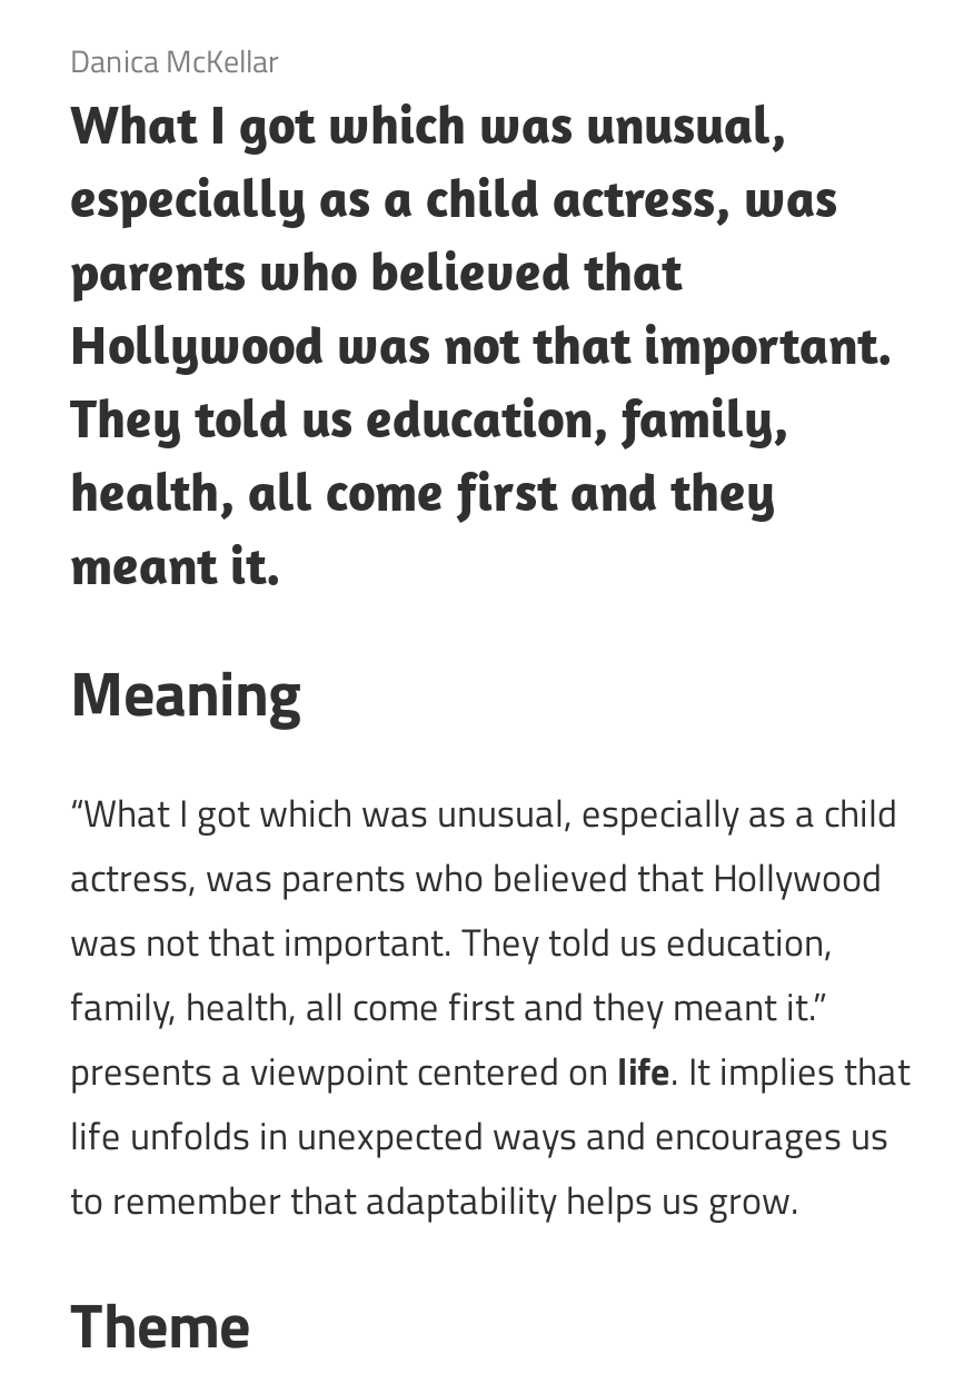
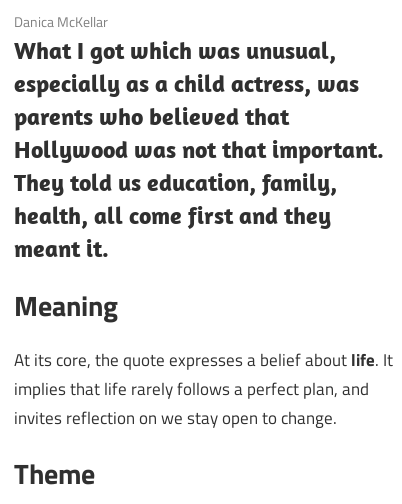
- “What I got which was unusual, especially as a child
- actress, was parents who believed that Hollywood
- was not that important. They told us education,
- family, health, all come first and they meant it.”
- presents a viewpoint centered on life. It implies that
- life unfolds in unexpected ways and encourages us
- to remember that adaptability helps us grow.
+ At its core, the quote expresses a belief about life. It
+ implies that life rarely follows a perfect plan, and
+ invites reflection on we stay open to change.
